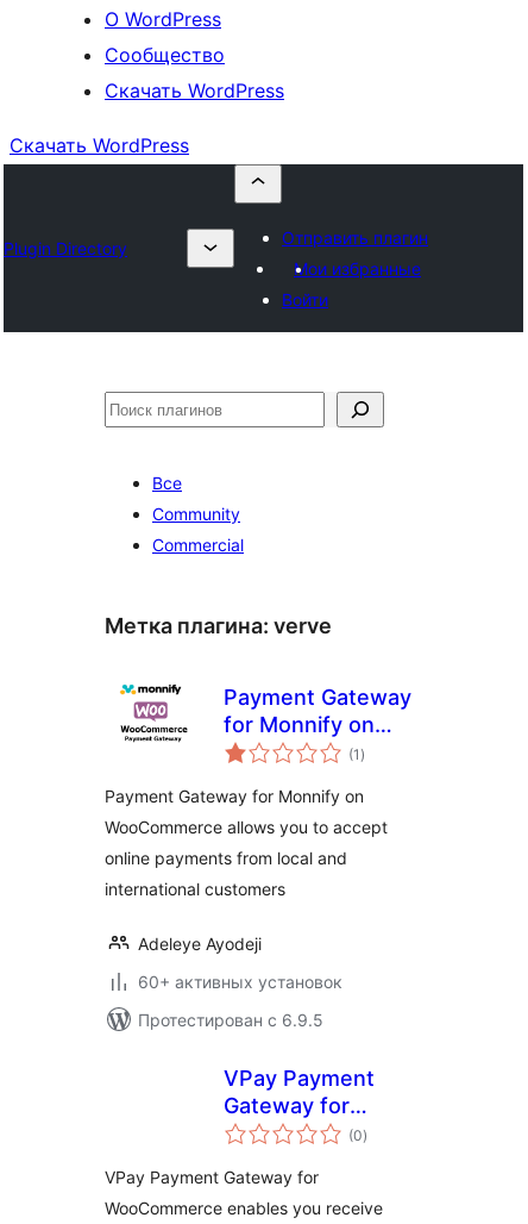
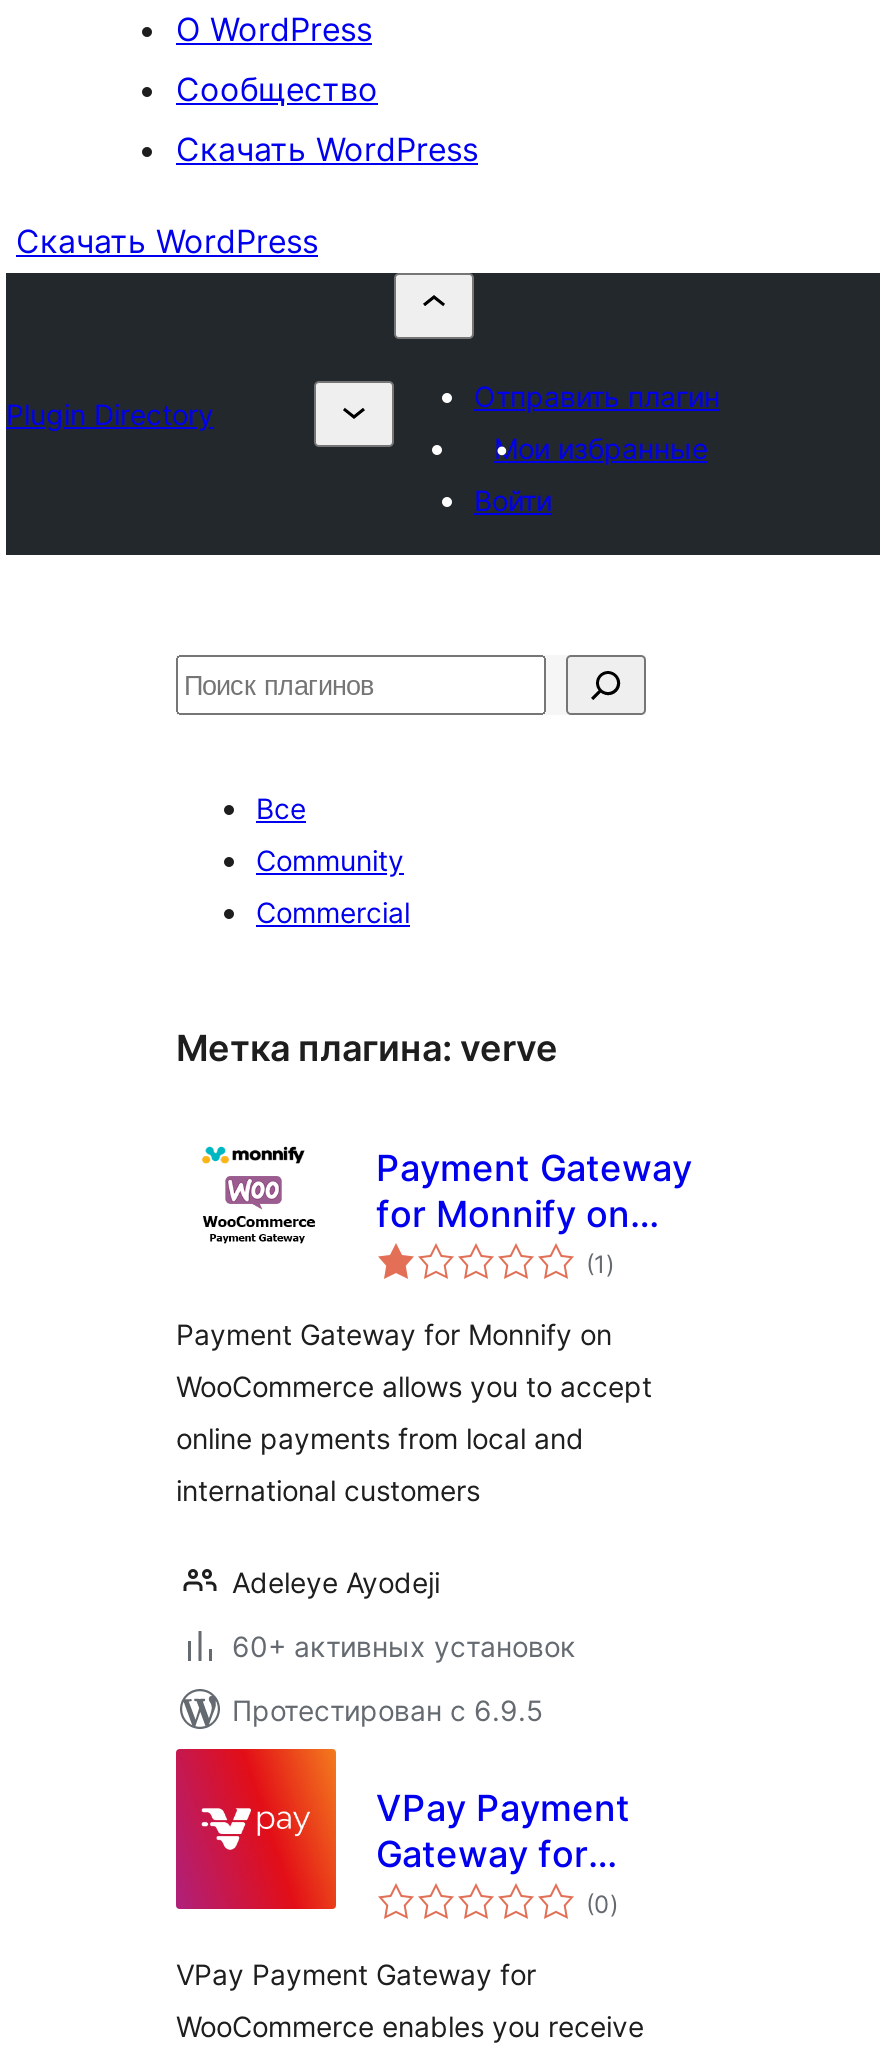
+ [image]
